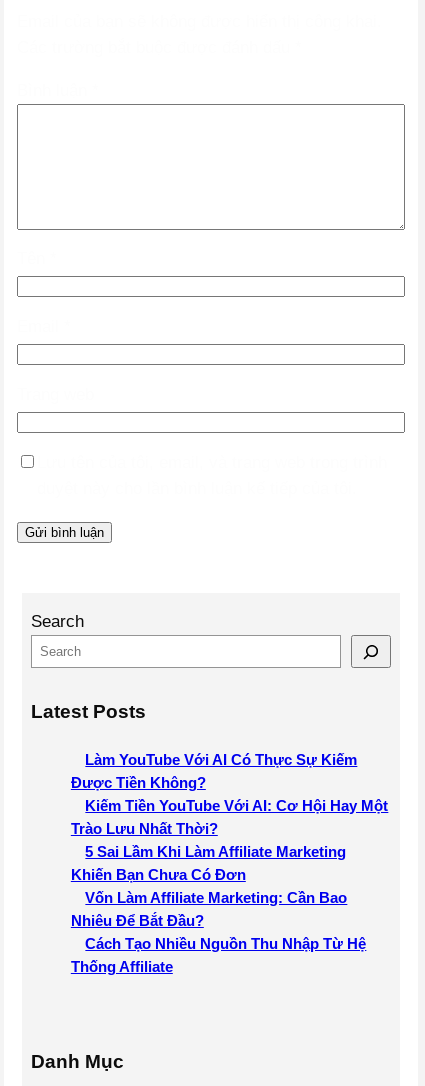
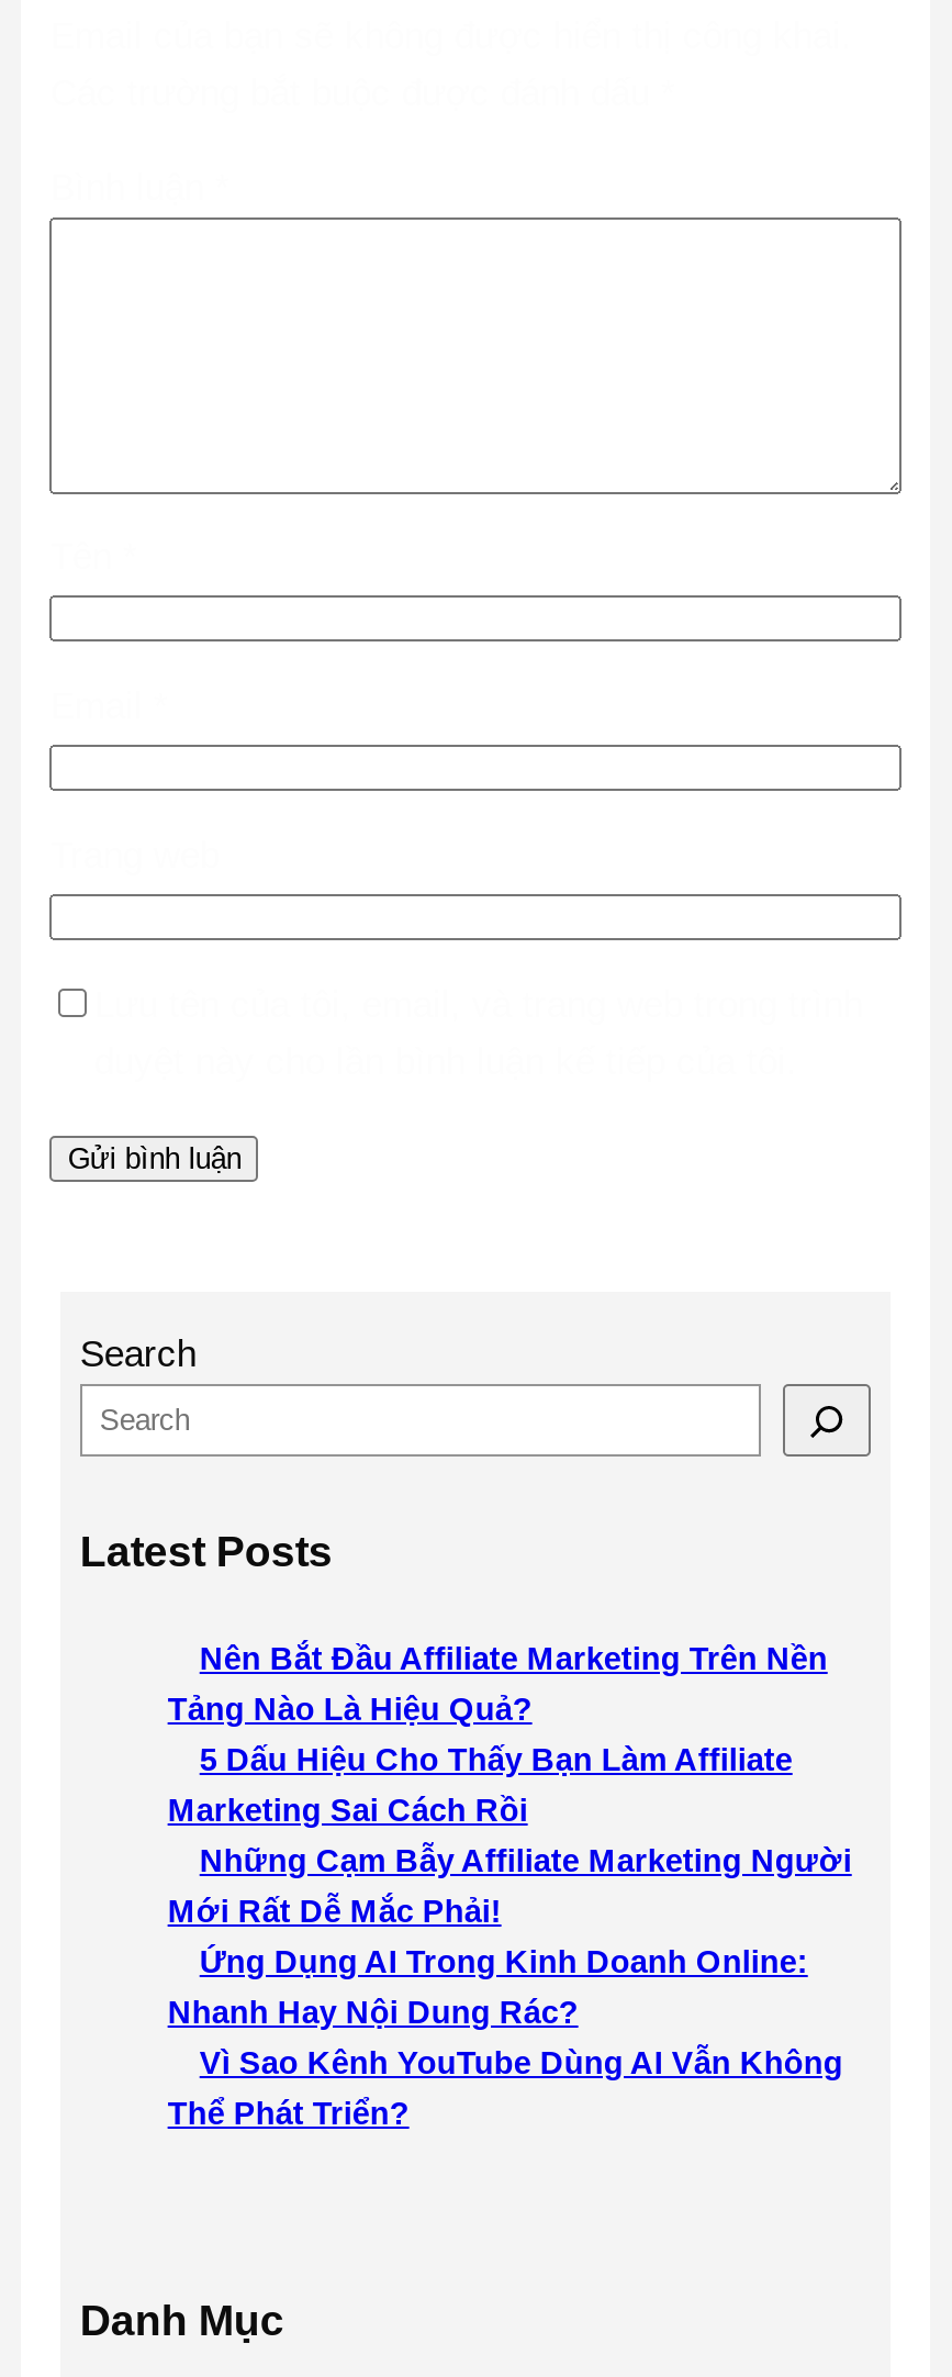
- Làm YouTube Với AI Có Thực Sự Kiếm
- Được Tiền Không?
- Kiếm Tiền YouTube Với AI: Cơ Hội Hay Một
- Trào Lưu Nhất Thời?
- 5 Sai Lầm Khi Làm Affiliate Marketing
- Khiến Bạn Chưa Có Đơn
- Vốn Làm Affiliate Marketing: Cần Bao
- Nhiêu Để Bắt Đầu?
- Cách Tạo Nhiều Nguồn Thu Nhập Từ Hệ
- Thống Affiliate
+ Nên Bắt Đầu Affiliate Marketing Trên Nền
+ Tảng Nào Là Hiệu Quả?
+ 5 Dấu Hiệu Cho Thấy Bạn Làm Affiliate
+ Marketing Sai Cách Rồi
+ Những Cạm Bẫy Affiliate Marketing Người
+ Mới Rất Dễ Mắc Phải!
+ Ứng Dụng AI Trong Kinh Doanh Online:
+ Nhanh Hay Nội Dung Rác?
+ Vì Sao Kênh YouTube Dùng AI Vẫn Không
+ Thể Phát Triển?
